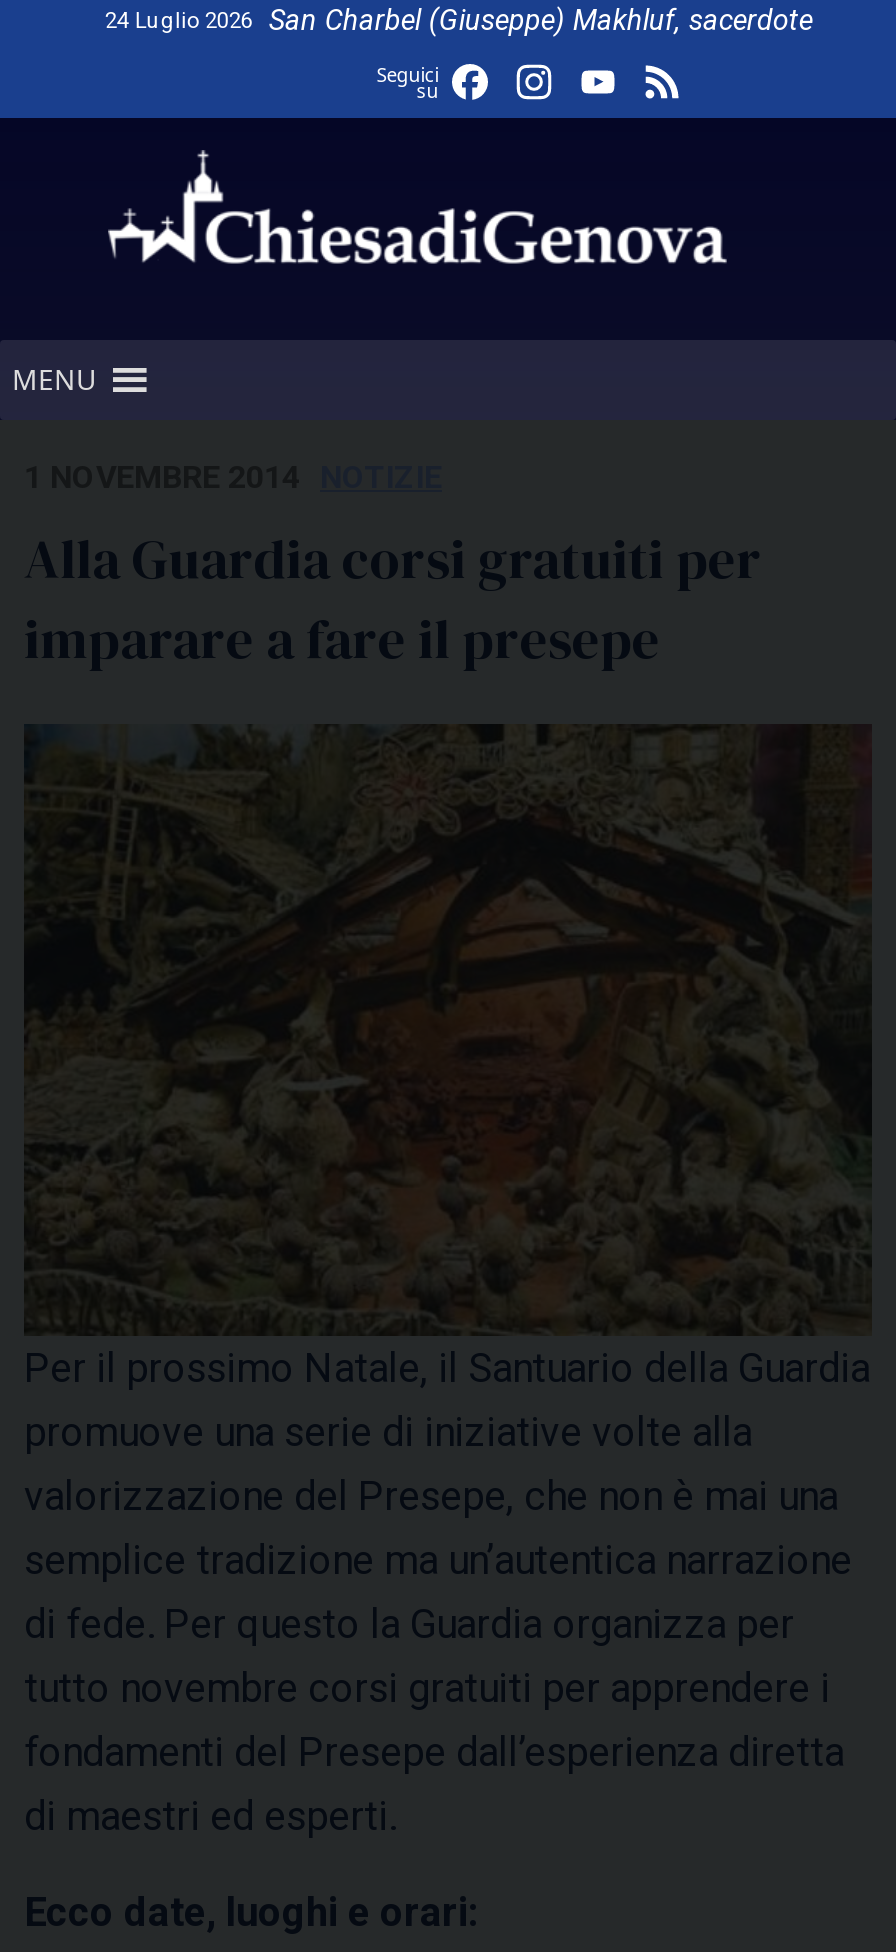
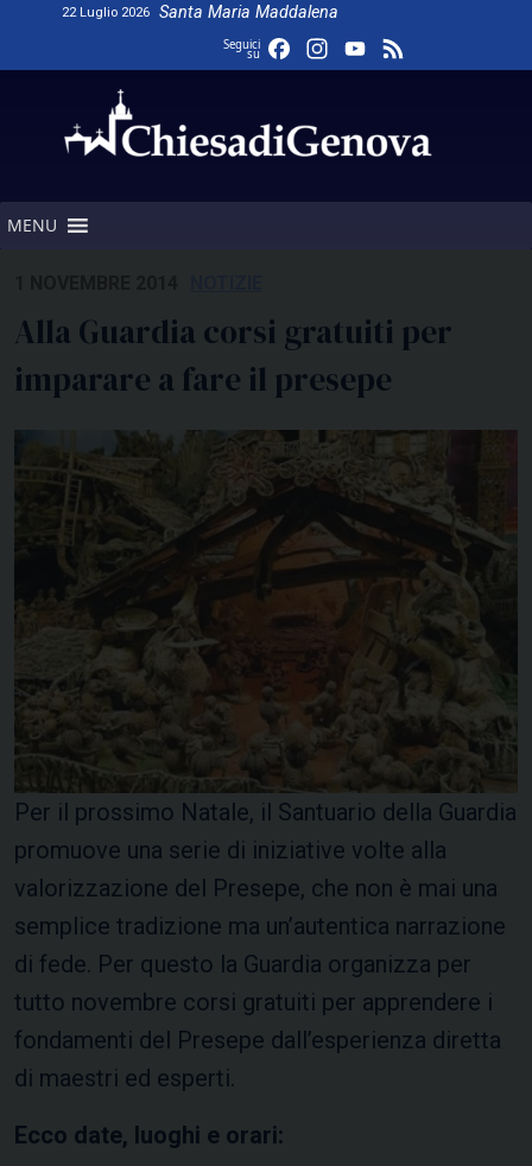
- 24 Luglio 2026
- San Charbel (Giuseppe) Makhluf, sacerdote
+ 22 Luglio 2026
+ Santa Maria Maddalena
